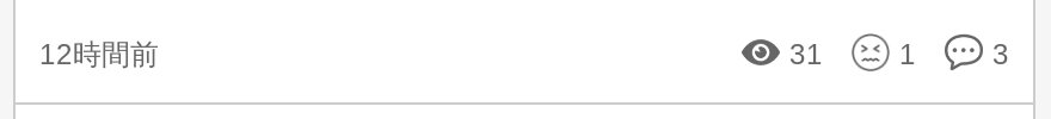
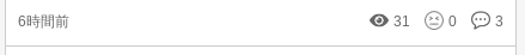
- 12時間前
+ 6時間前

- 1
+ 0
